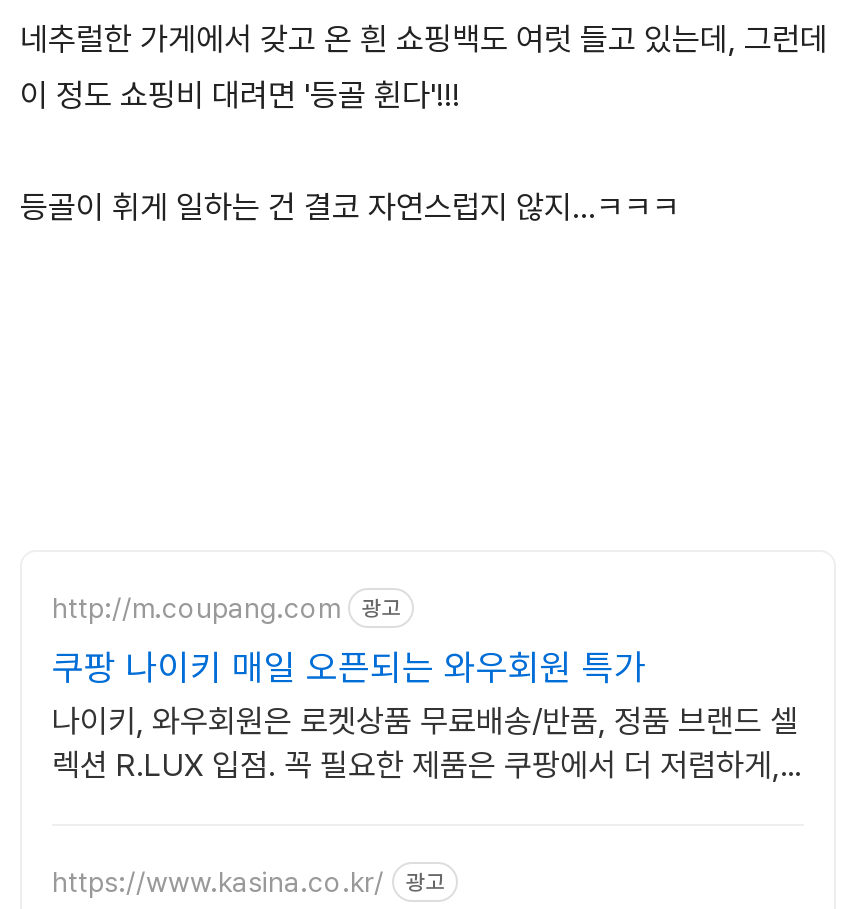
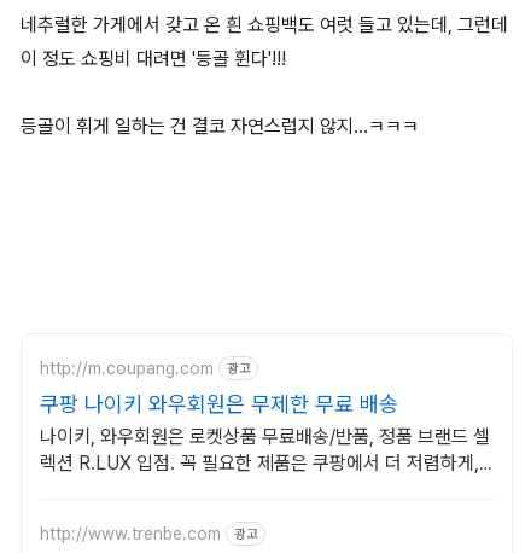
- 쿠팡 나이키 매일 오픈되는 와우회원 특가
+ 쿠팡 나이키 와우회원은 무제한 무료 배송

- https://www.kasina.co.kr/
+ http://www.trenbe.com
